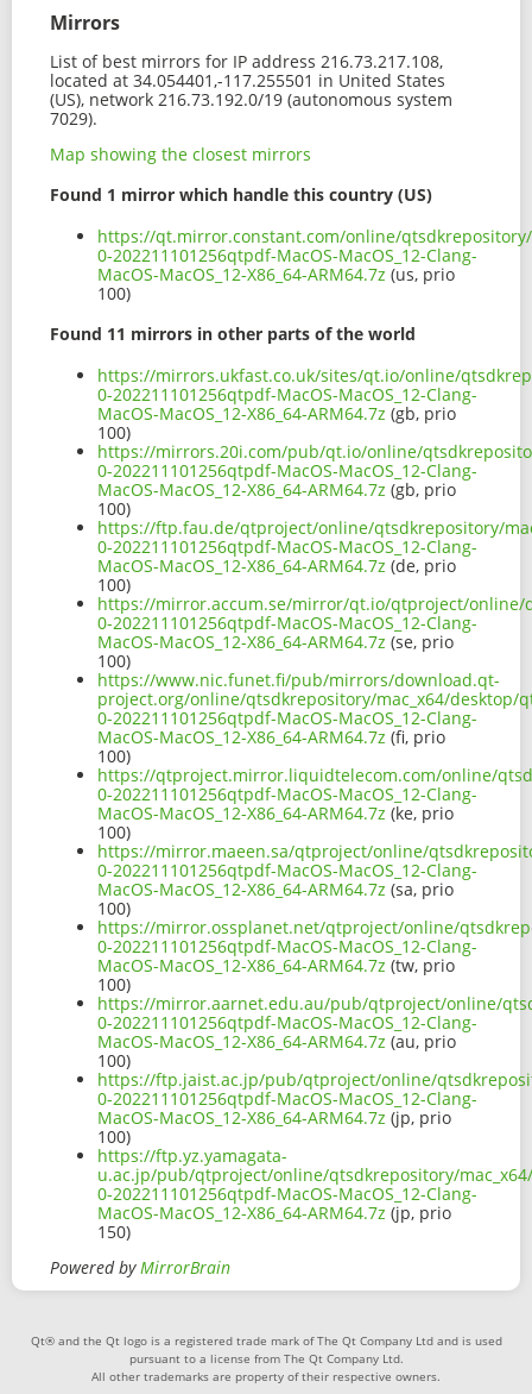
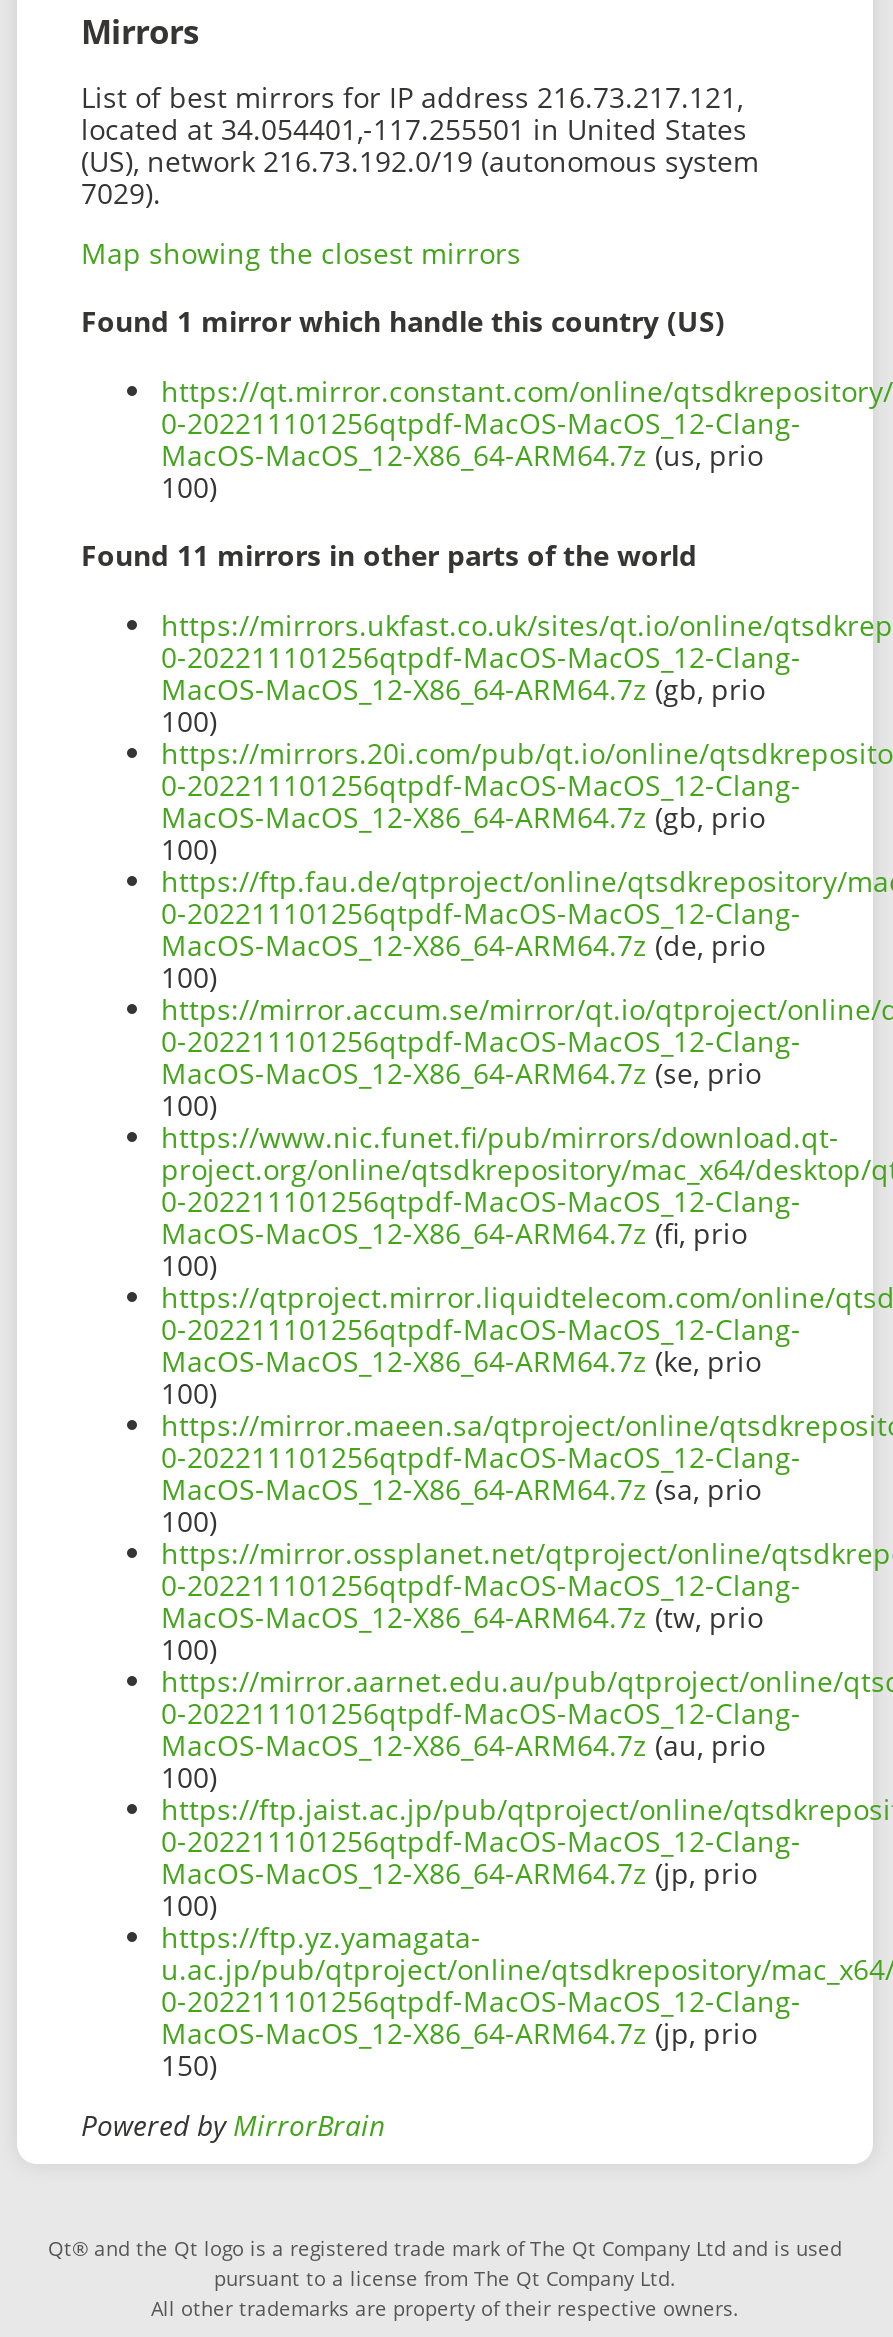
- List of best mirrors for IP address 216.73.217.108,
+ List of best mirrors for IP address 216.73.217.121,
